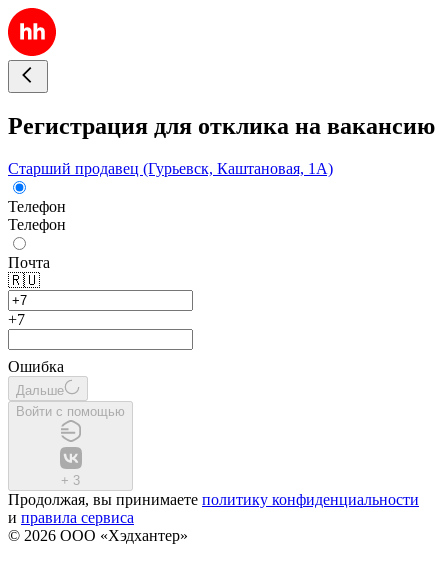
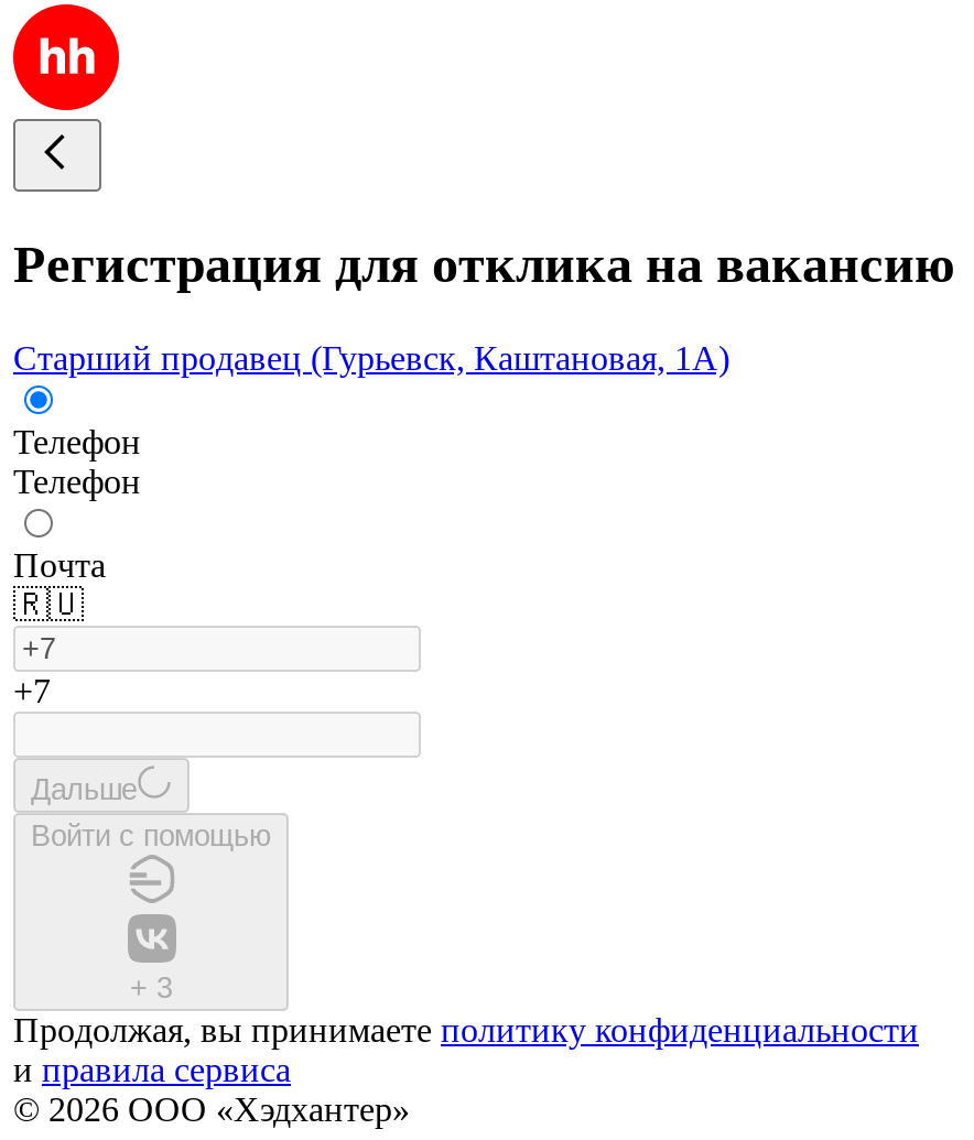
- Ошибка
